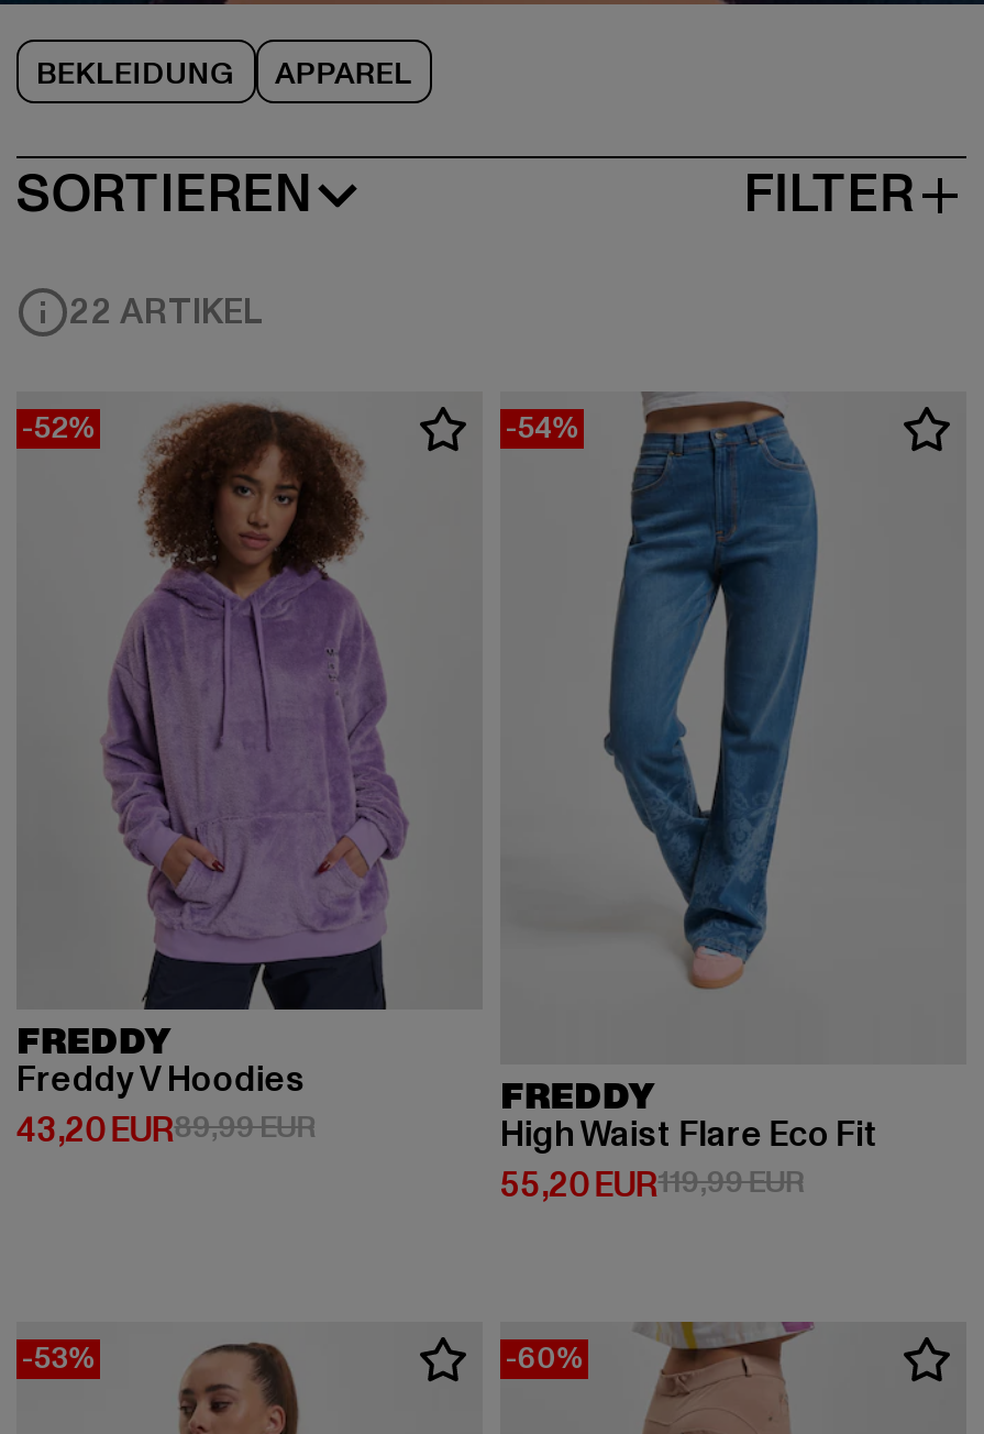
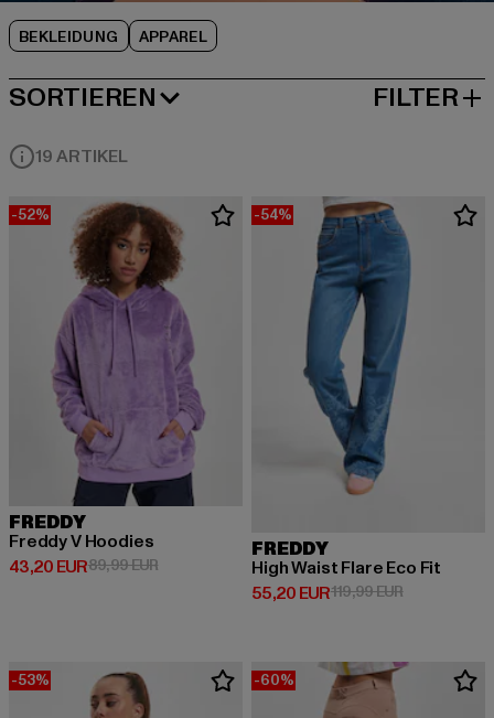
- 22 ARTIKEL
+ 19 ARTIKEL
